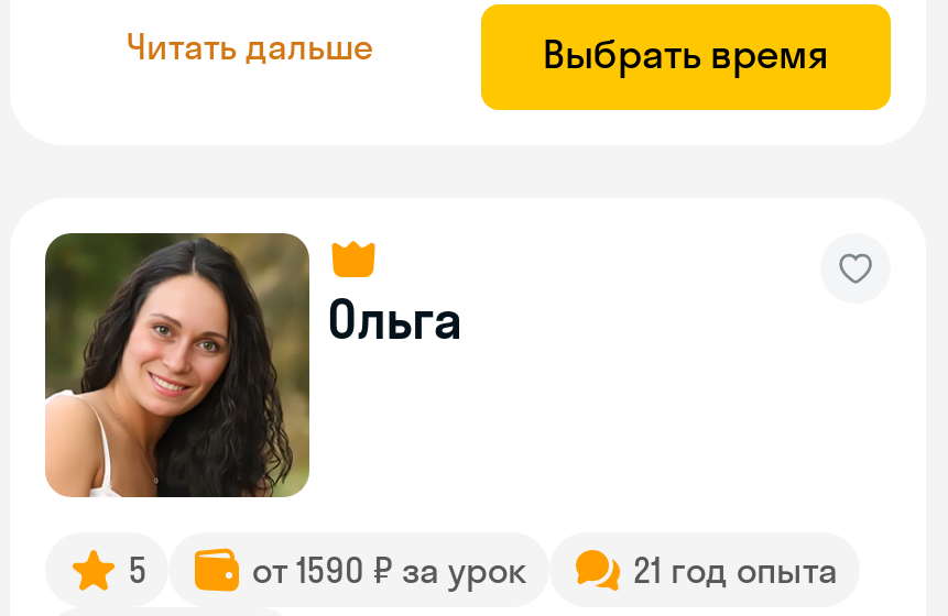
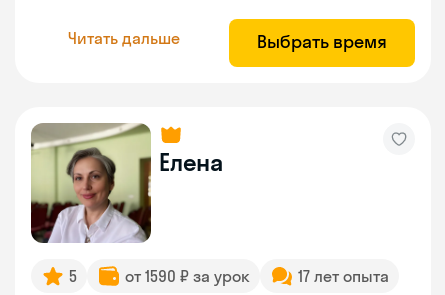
- [image]
- Ольга
+ [image]
+ Елена

- 21 год опыта
+ 17 лет опыта
